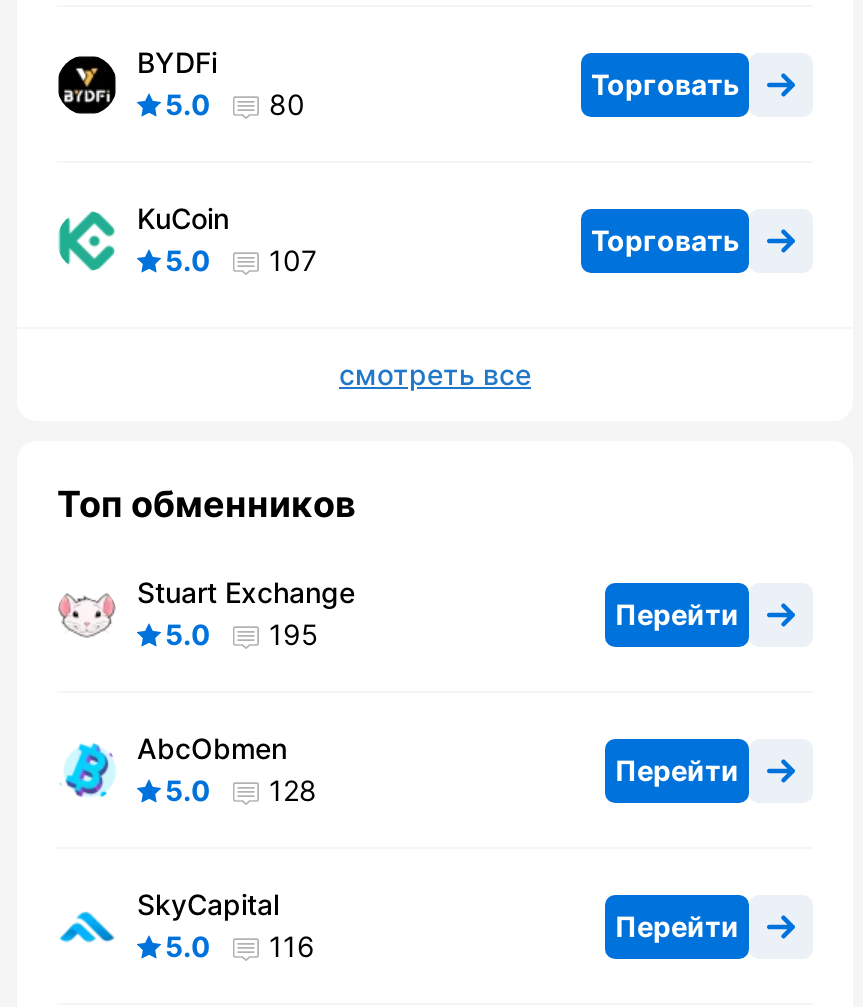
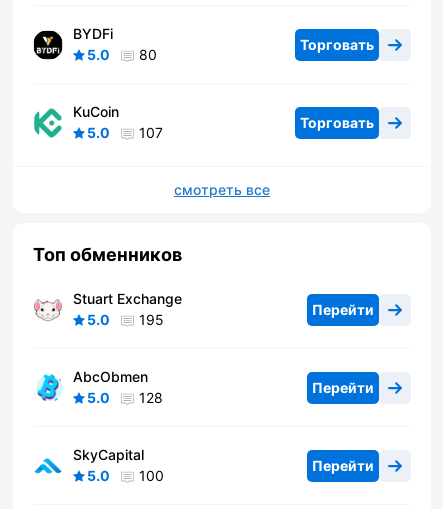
- 5.0 116
+ 5.0 100
